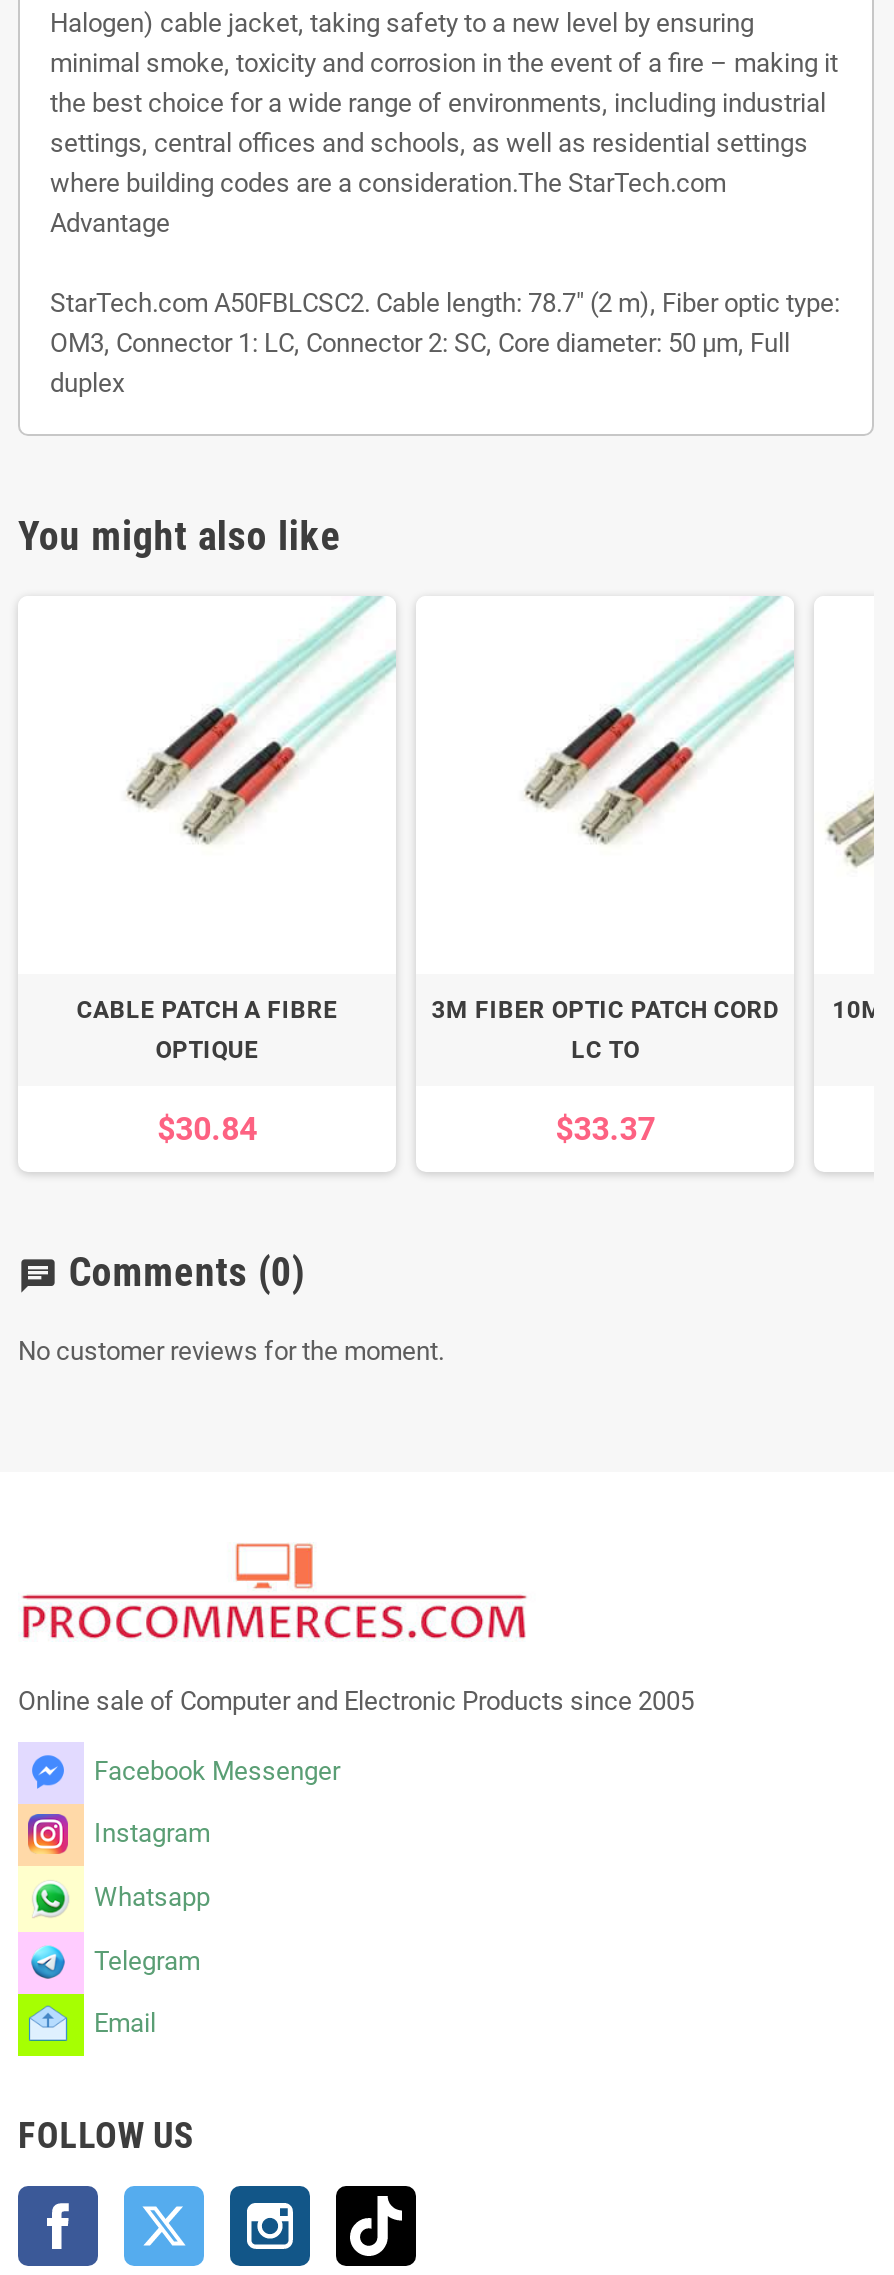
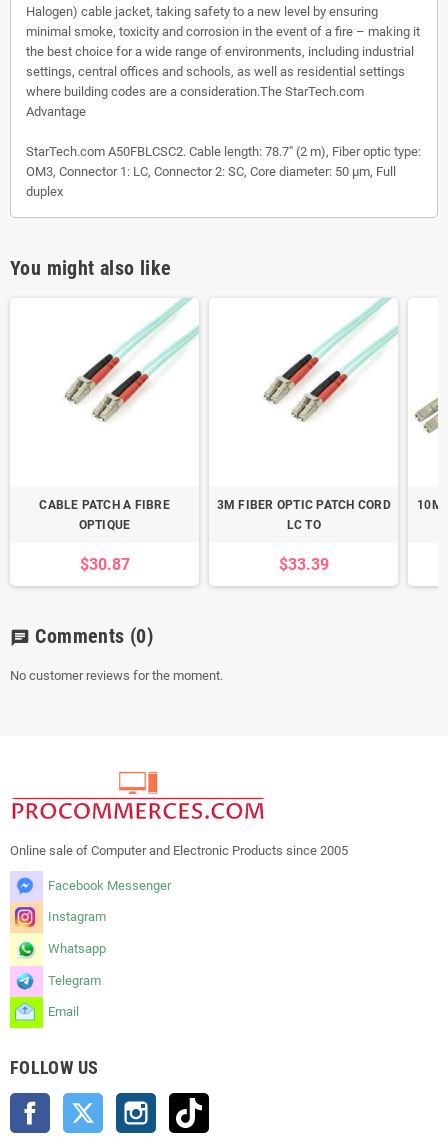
- $30.84
+ $30.87

- $33.37
+ $33.39
